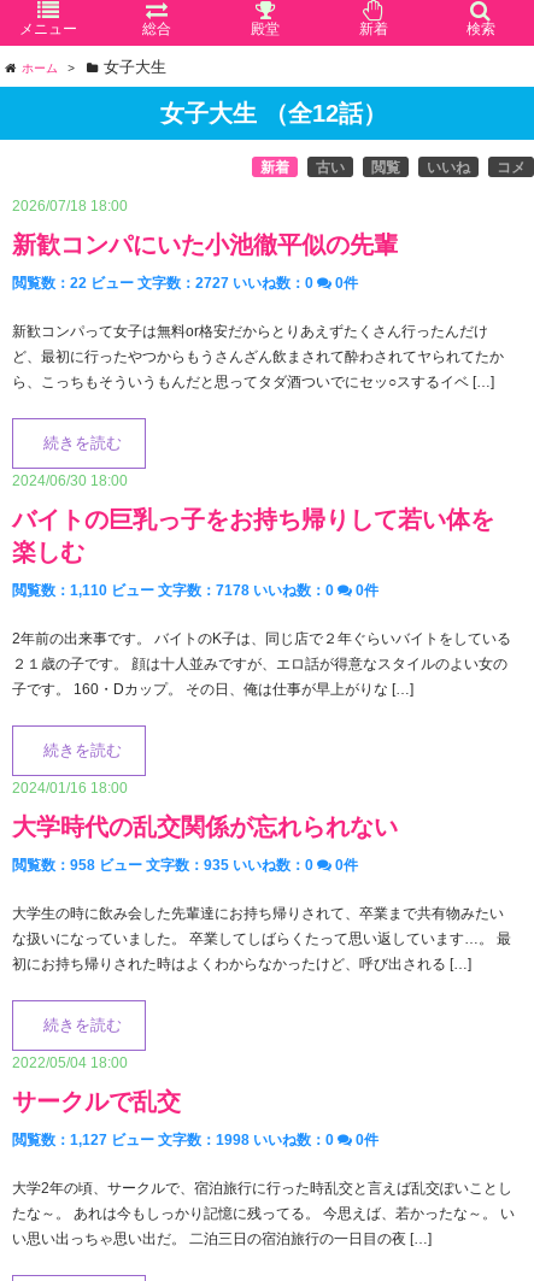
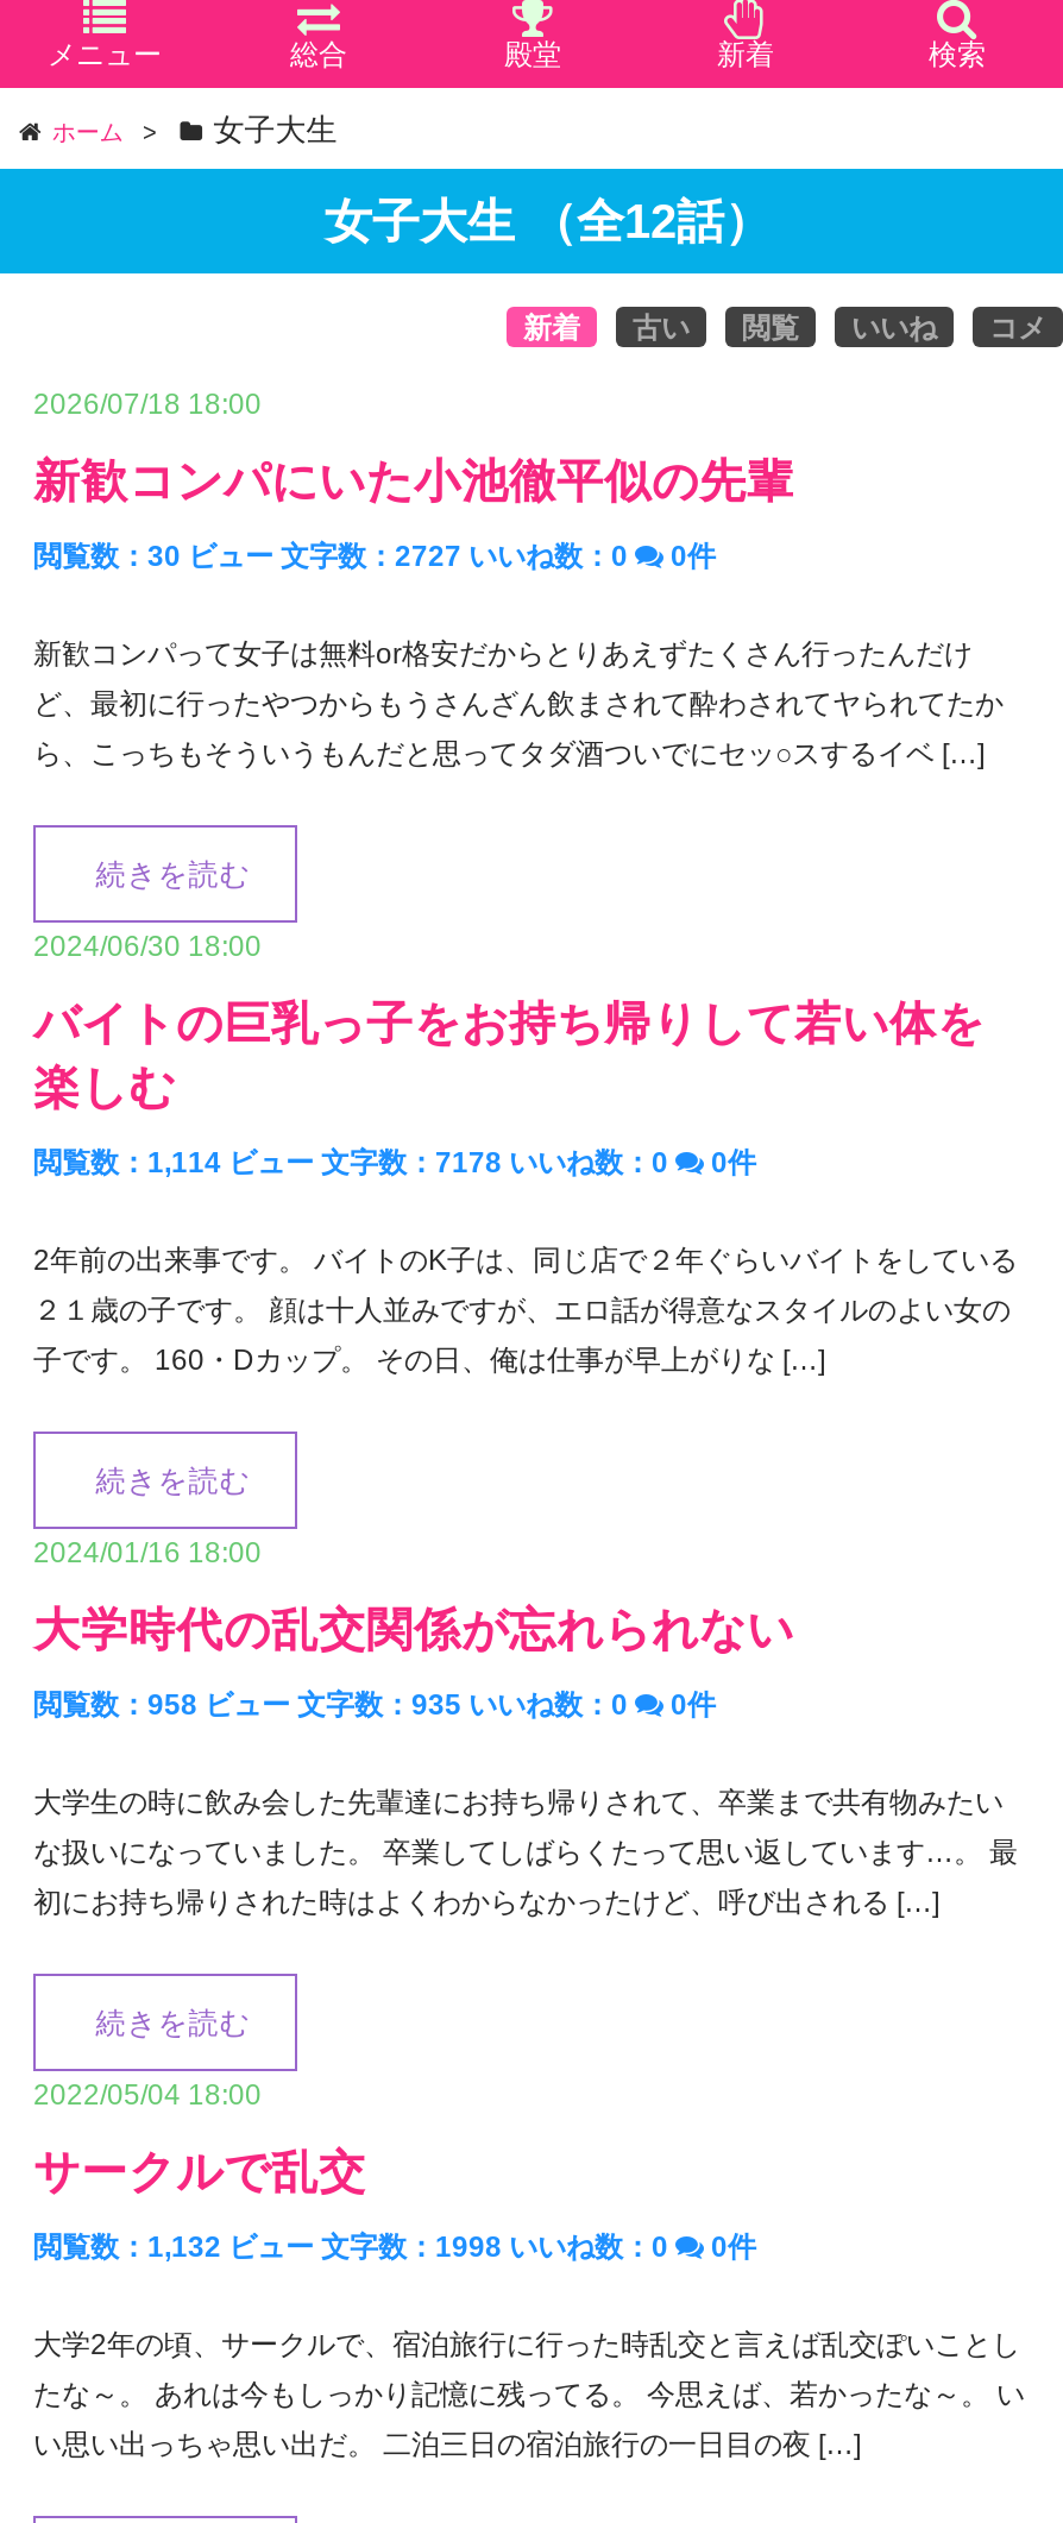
- 閲覧数：22 ビュー 文字数：2727 いいね数：0
+ 閲覧数：30 ビュー 文字数：2727 いいね数：0

- 閲覧数：1,110 ビュー 文字数：7178 いいね数：0
+ 閲覧数：1,114 ビュー 文字数：7178 いいね数：0

- 閲覧数：1,127 ビュー 文字数：1998 いいね数：0
+ 閲覧数：1,132 ビュー 文字数：1998 いいね数：0
